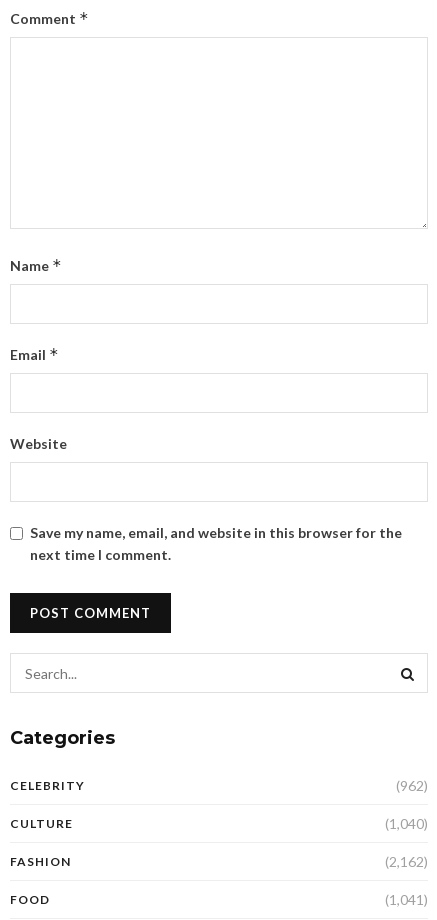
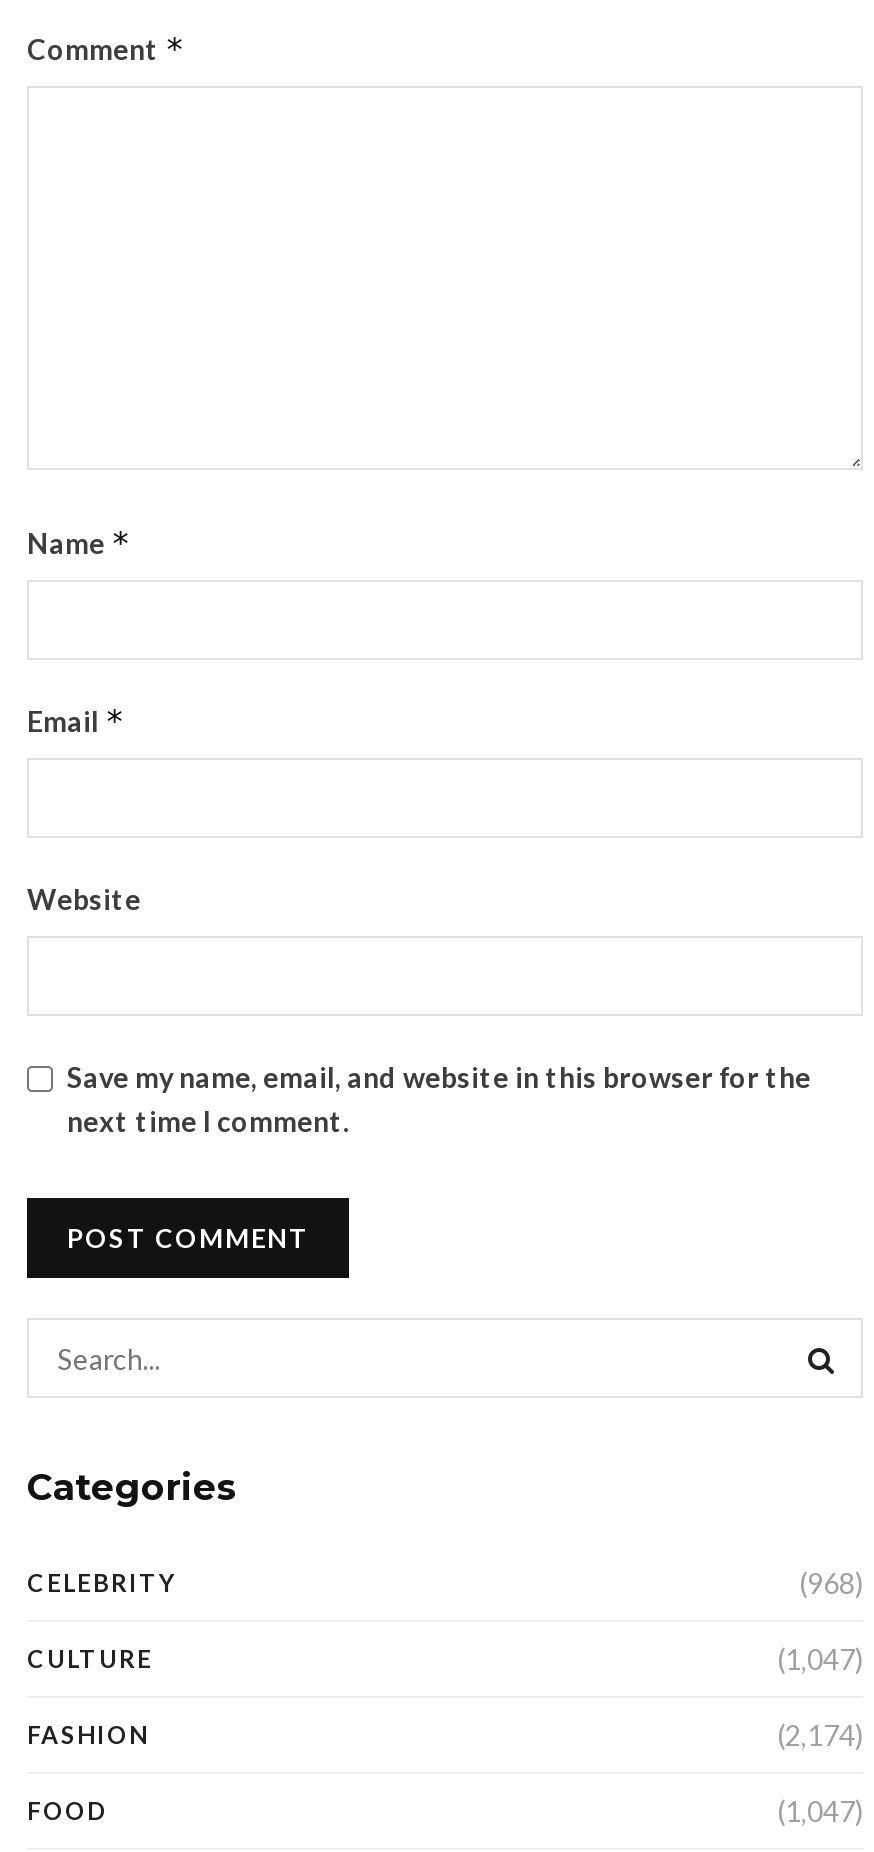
- (962)
+ (968)

- (1,040)
+ (1,047)

- (2,162)
+ (2,174)

- (1,041)
+ (1,047)
